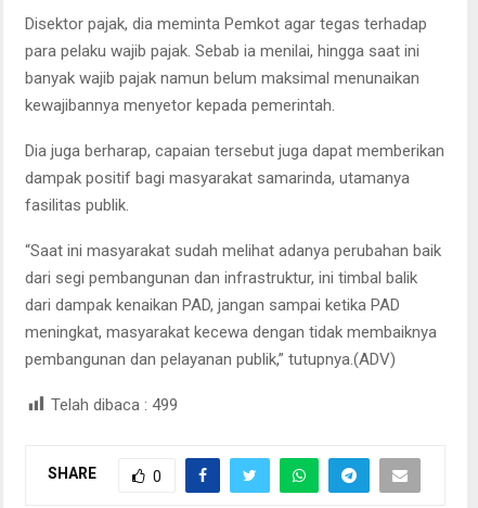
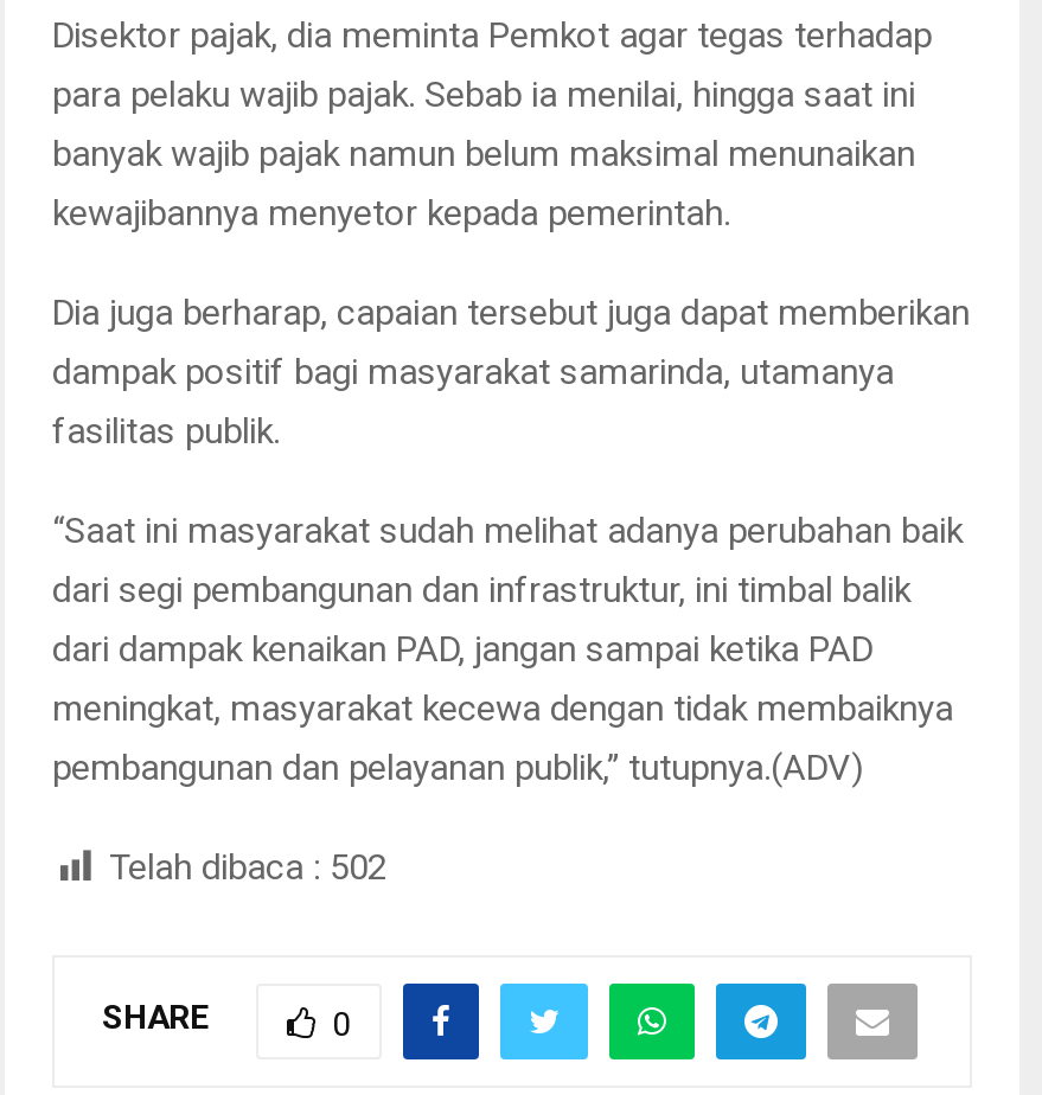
- Telah dibaca : 499
+ Telah dibaca : 502
